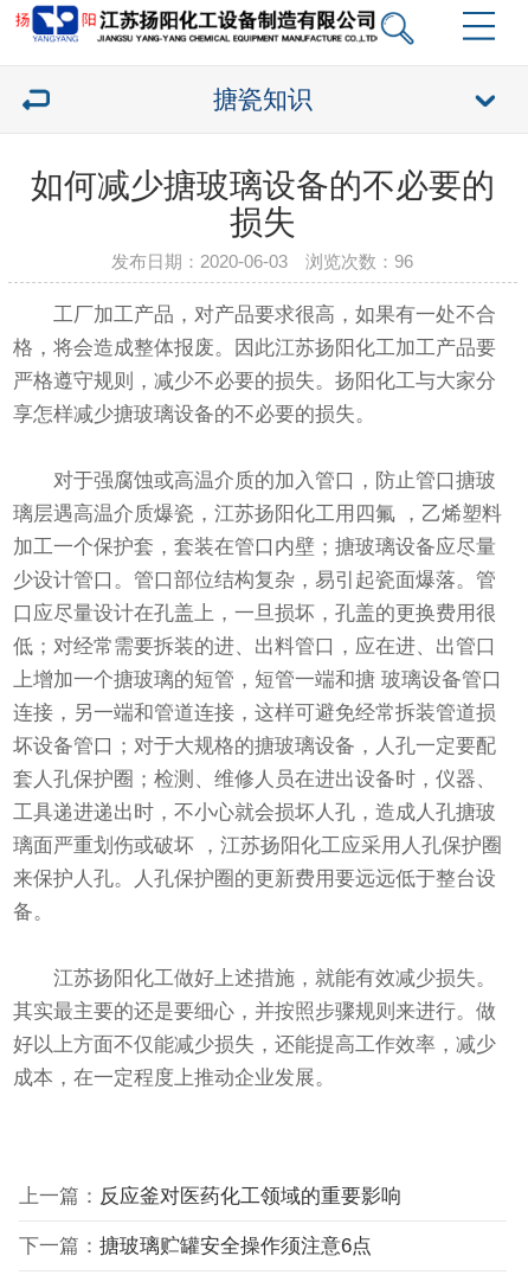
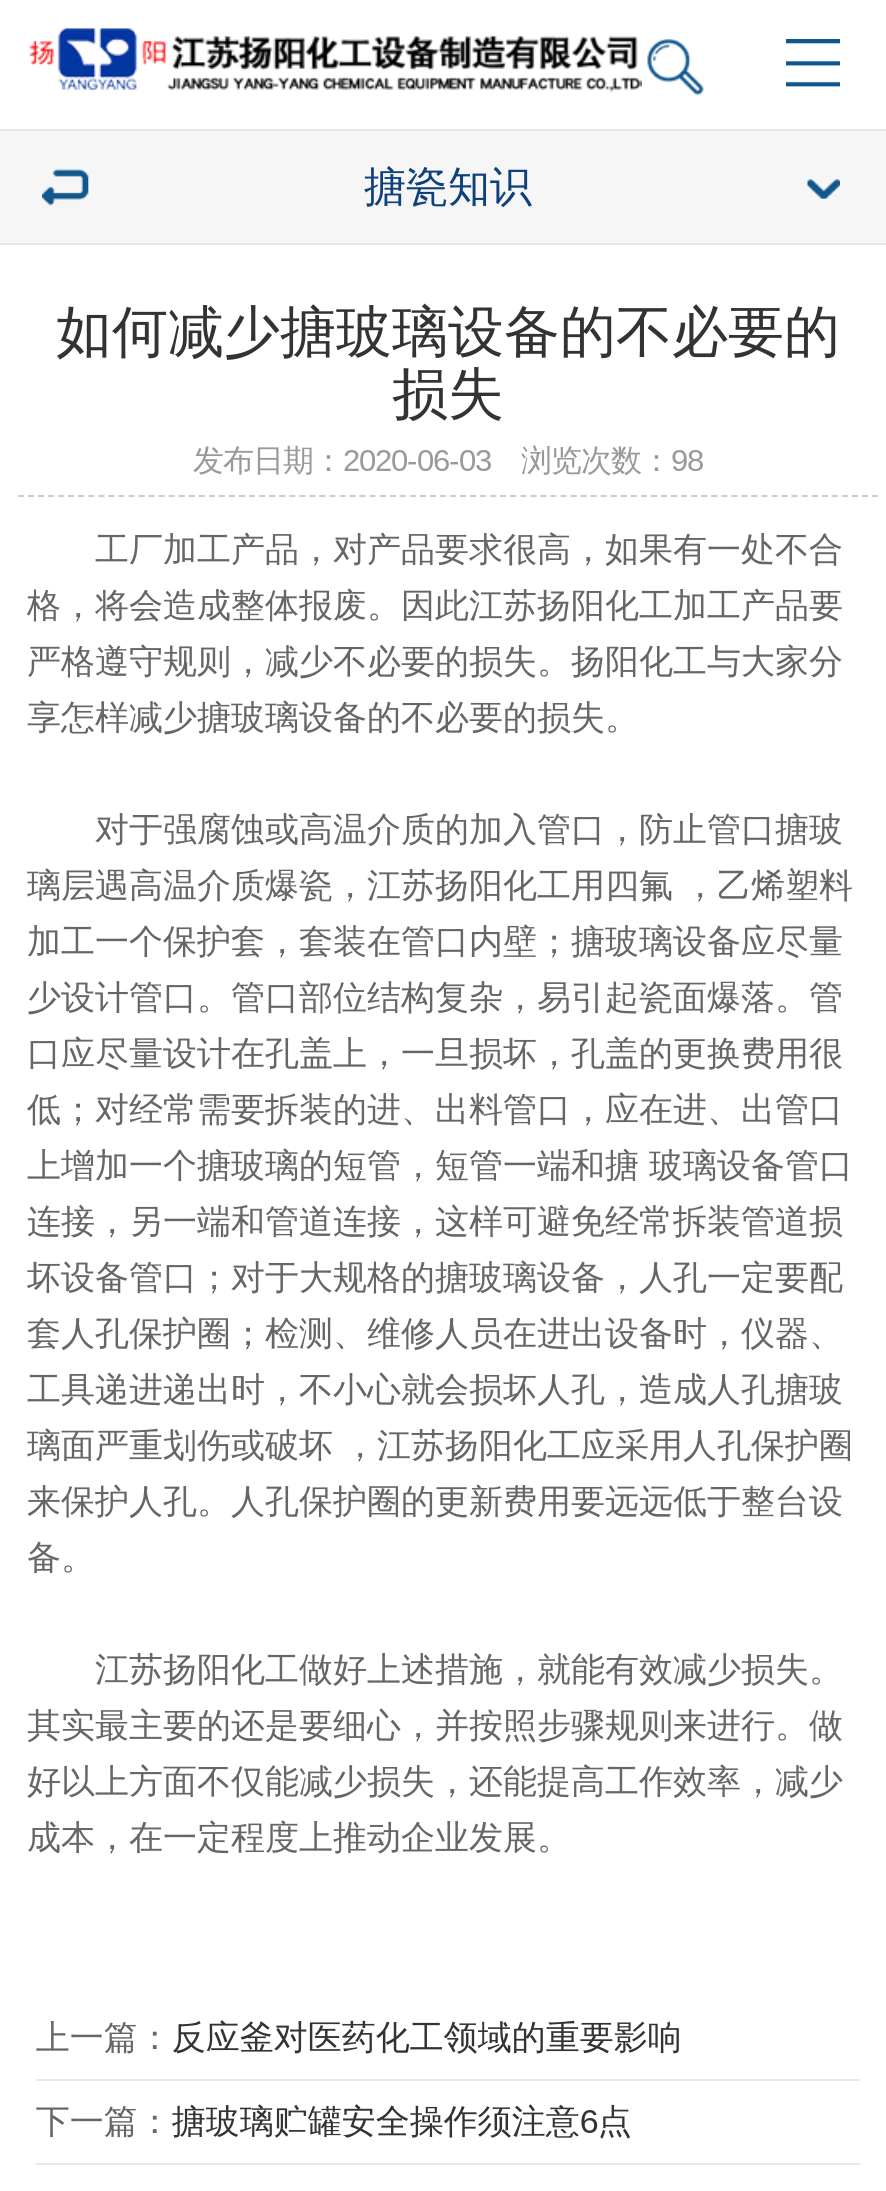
- 发布日期：2020-06-03 浏览次数：96
+ 发布日期：2020-06-03 浏览次数：98
